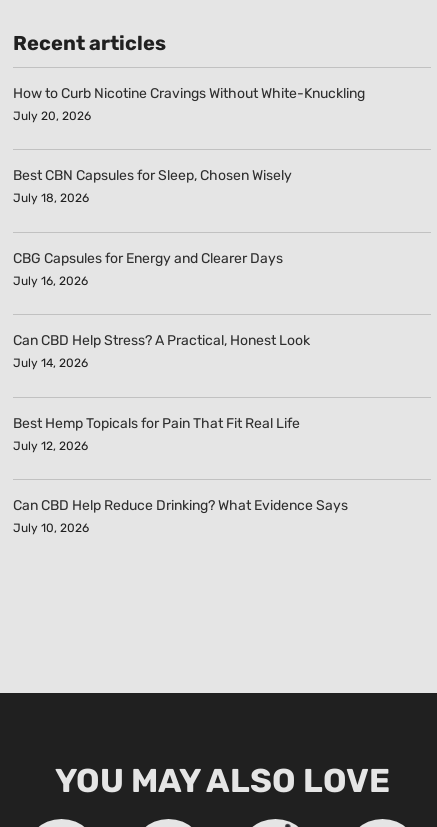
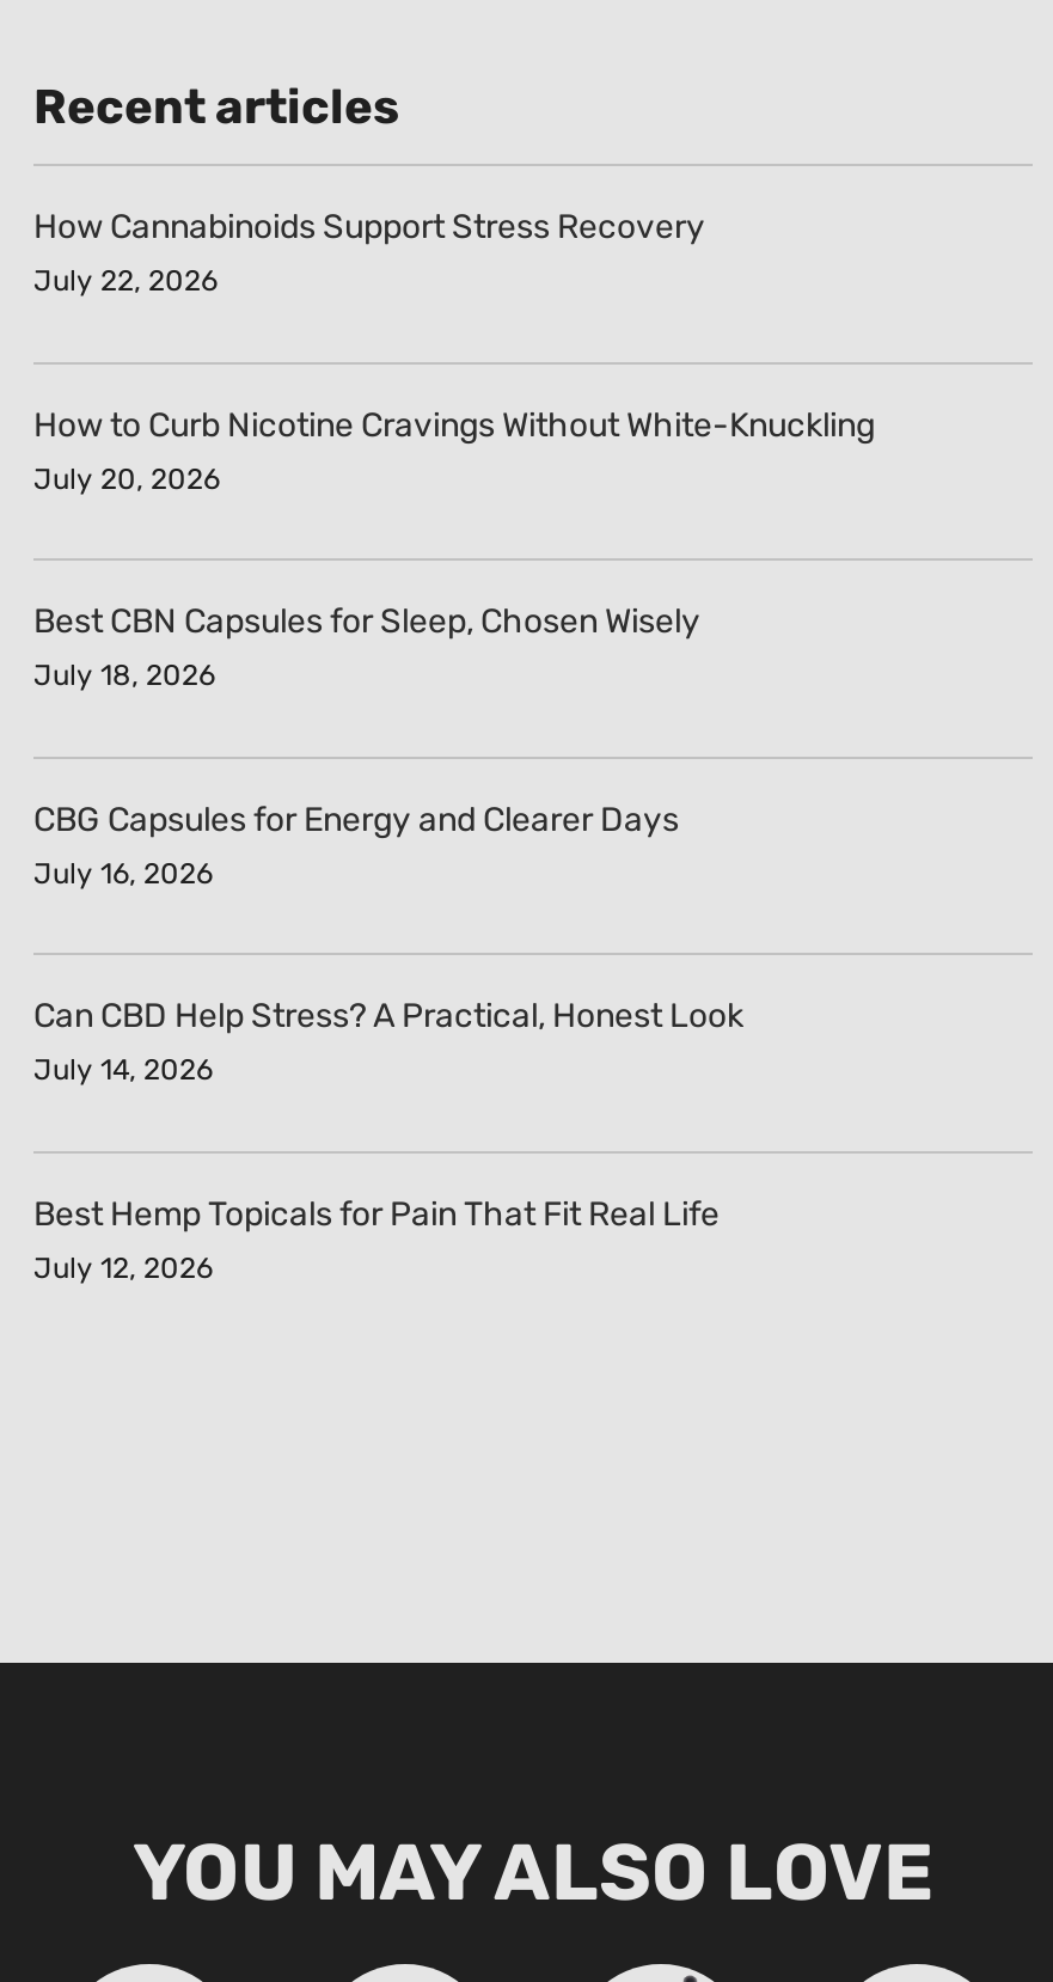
+ How Cannabinoids Support Stress Recovery
+ July 22, 2026

moved down: How to Curb Nicotine Cravings Without White-Knuckling | July 20, 2026 | Best CBN Capsules for Sleep, Chosen Wisely | ... | Best Hemp Topicals for Pain That Fit Real Life | July 12, 2026

- Can CBD Help Reduce Drinking? What Evidence Says
- July 10, 2026
